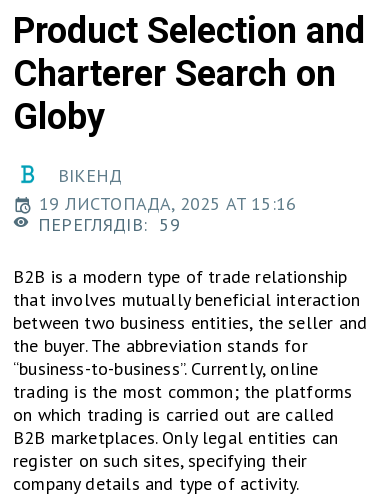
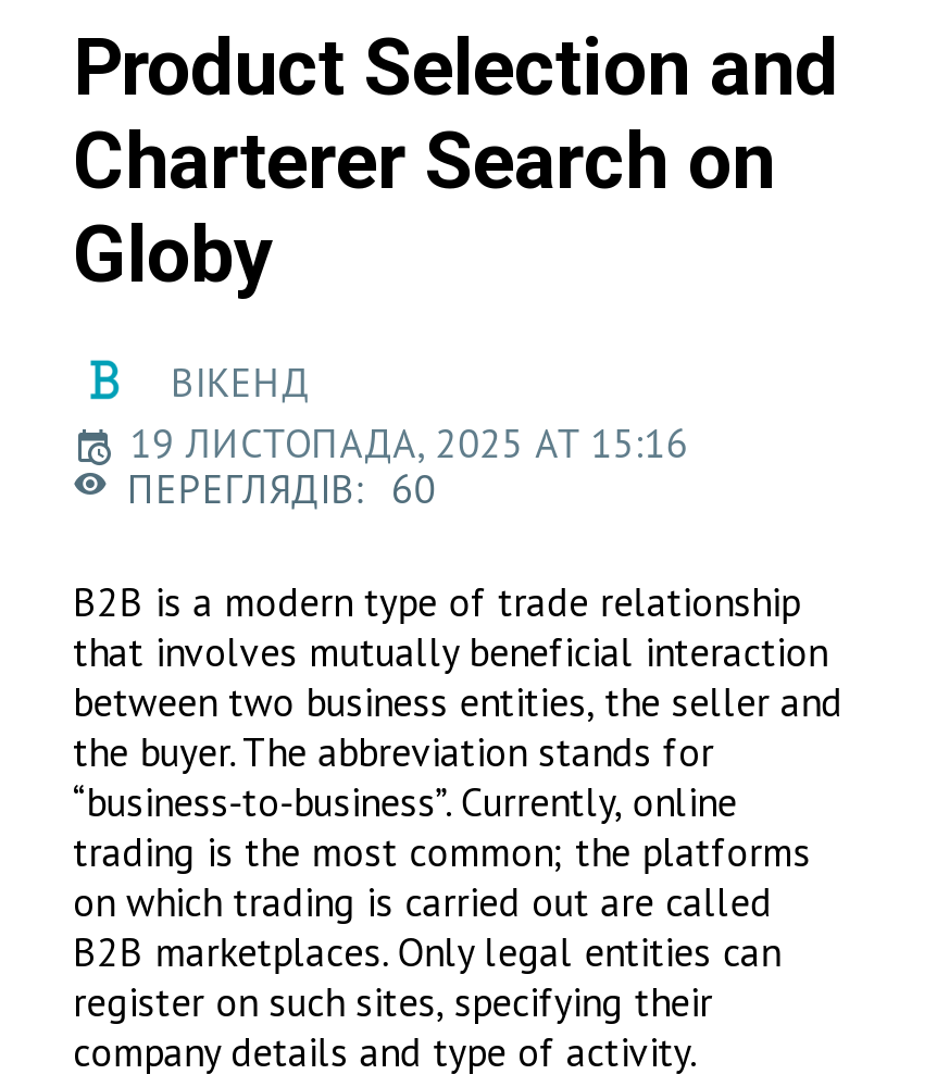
- ПЕРЕГЛЯДІВ: 59
+ ПЕРЕГЛЯДІВ: 60
